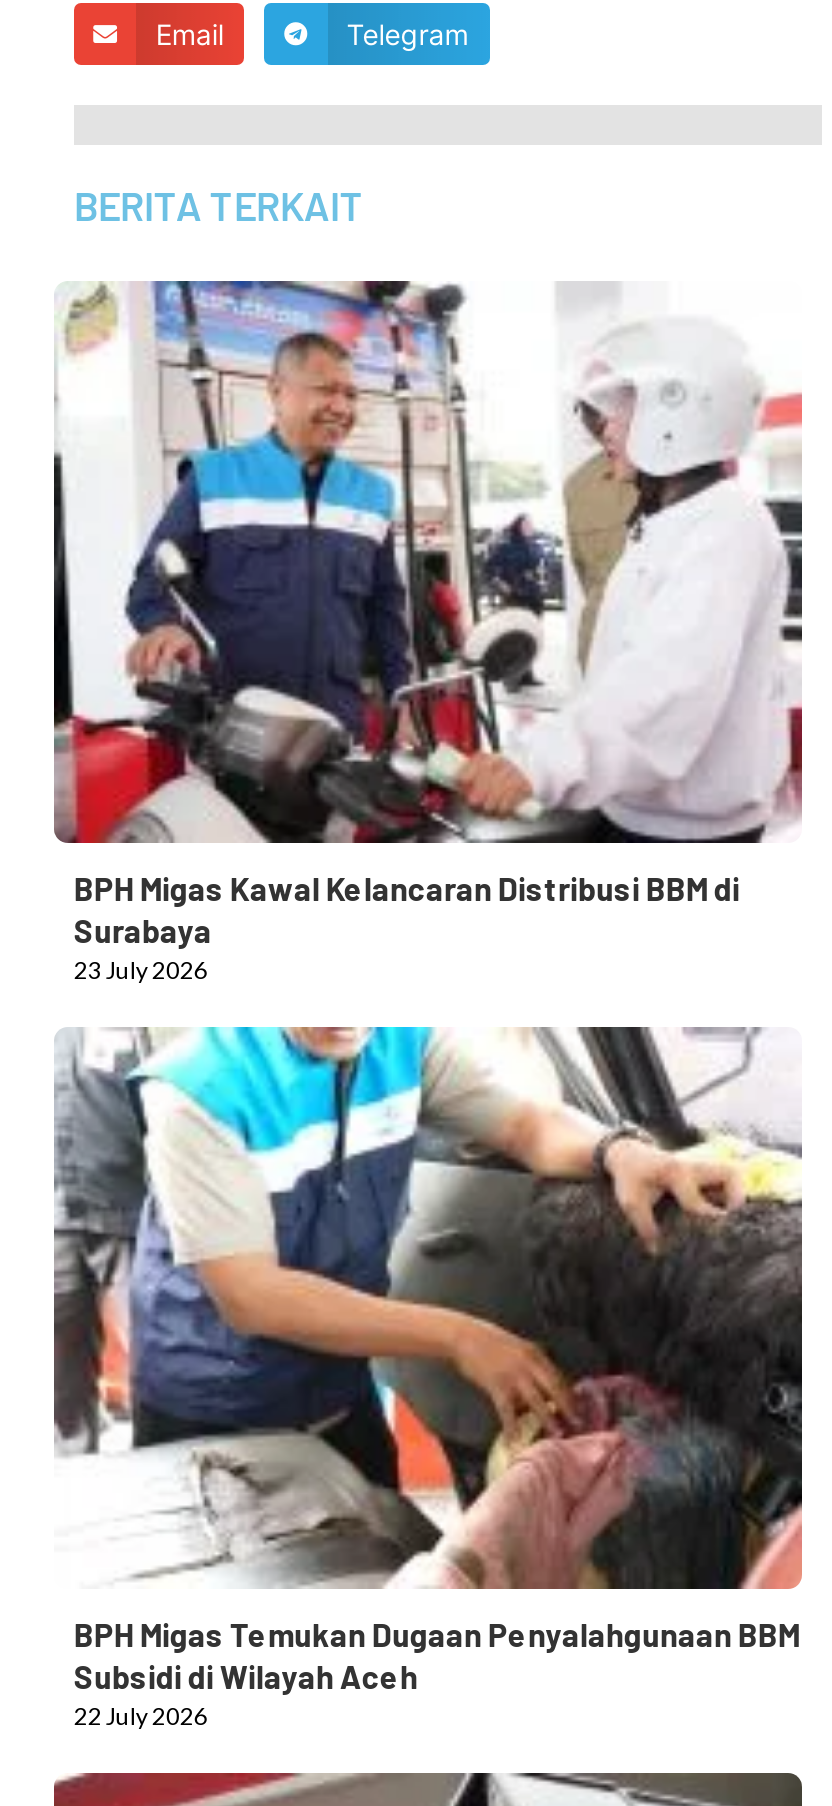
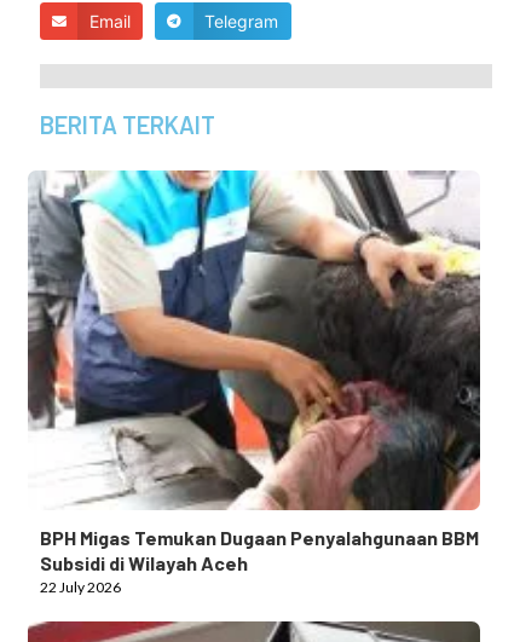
- [image]
- BPH Migas Kawal Kelancaran Distribusi BBM di
- Surabaya
- 23 July 2026
